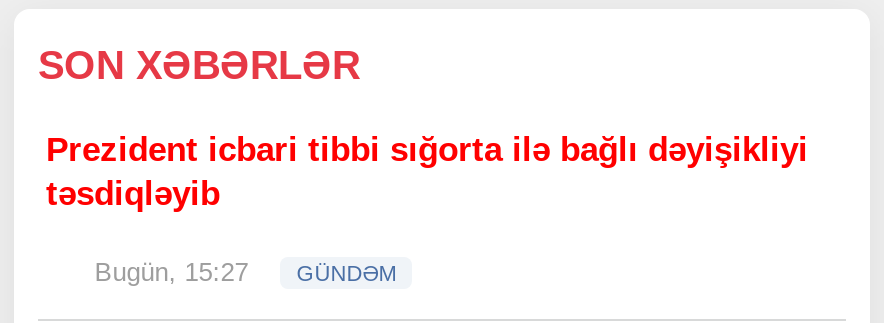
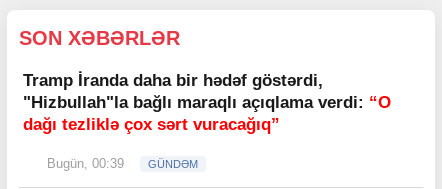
- Prezident icbari tibbi sığorta ilə bağlı dəyişikliyi
- təsdiqləyib
+ Tramp İranda daha bir hədəf göstərdi,
+ "Hizbullah"la bağlı maraqlı açıqlama verdi: “O
+ dağı tezliklə çox sərt vuracağıq”

- Bugün, 15:27 GÜNDƏM
+ Bugün, 00:39 GÜNDƏM
